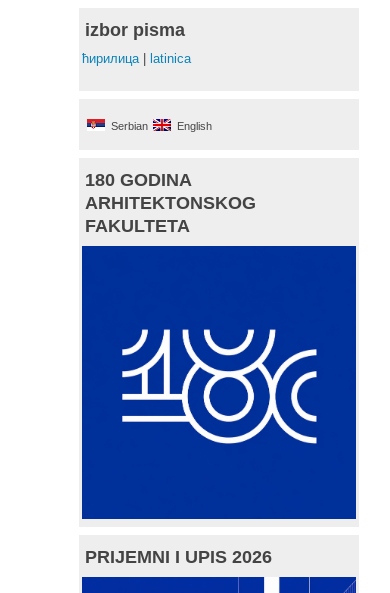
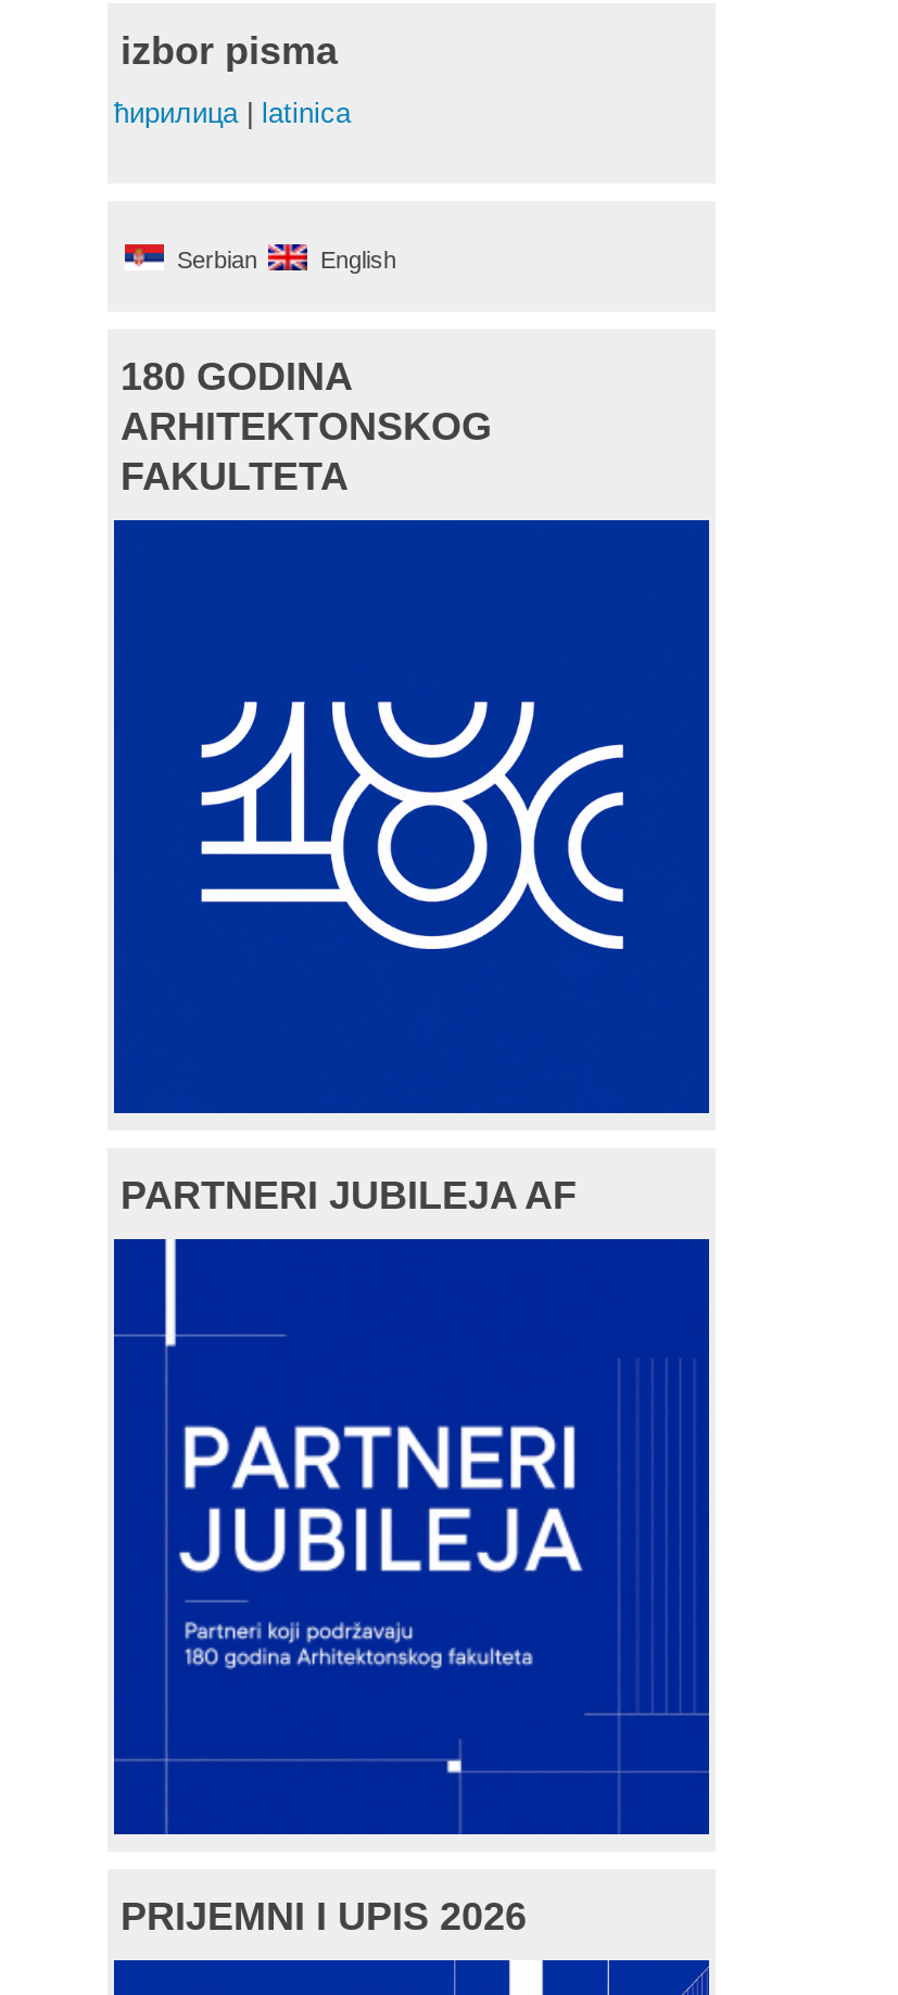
+ PARTNERI JUBILEJA AF

+ [image]
